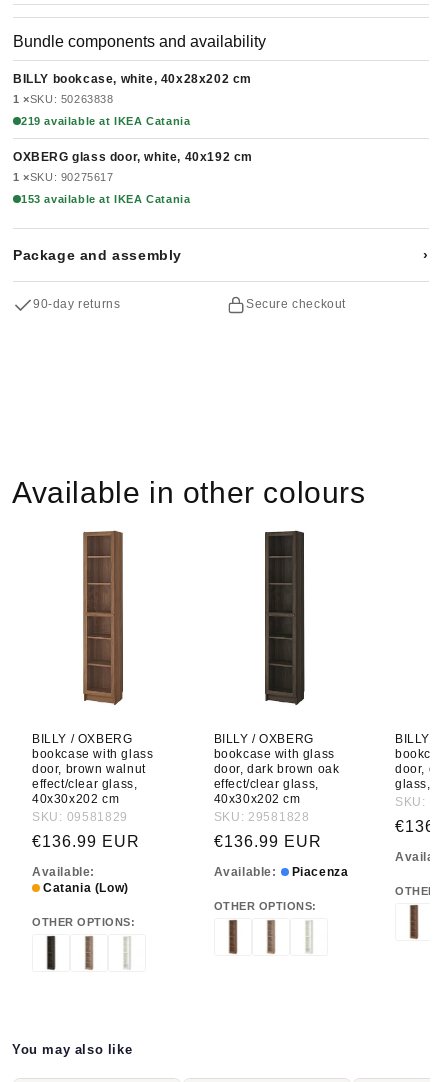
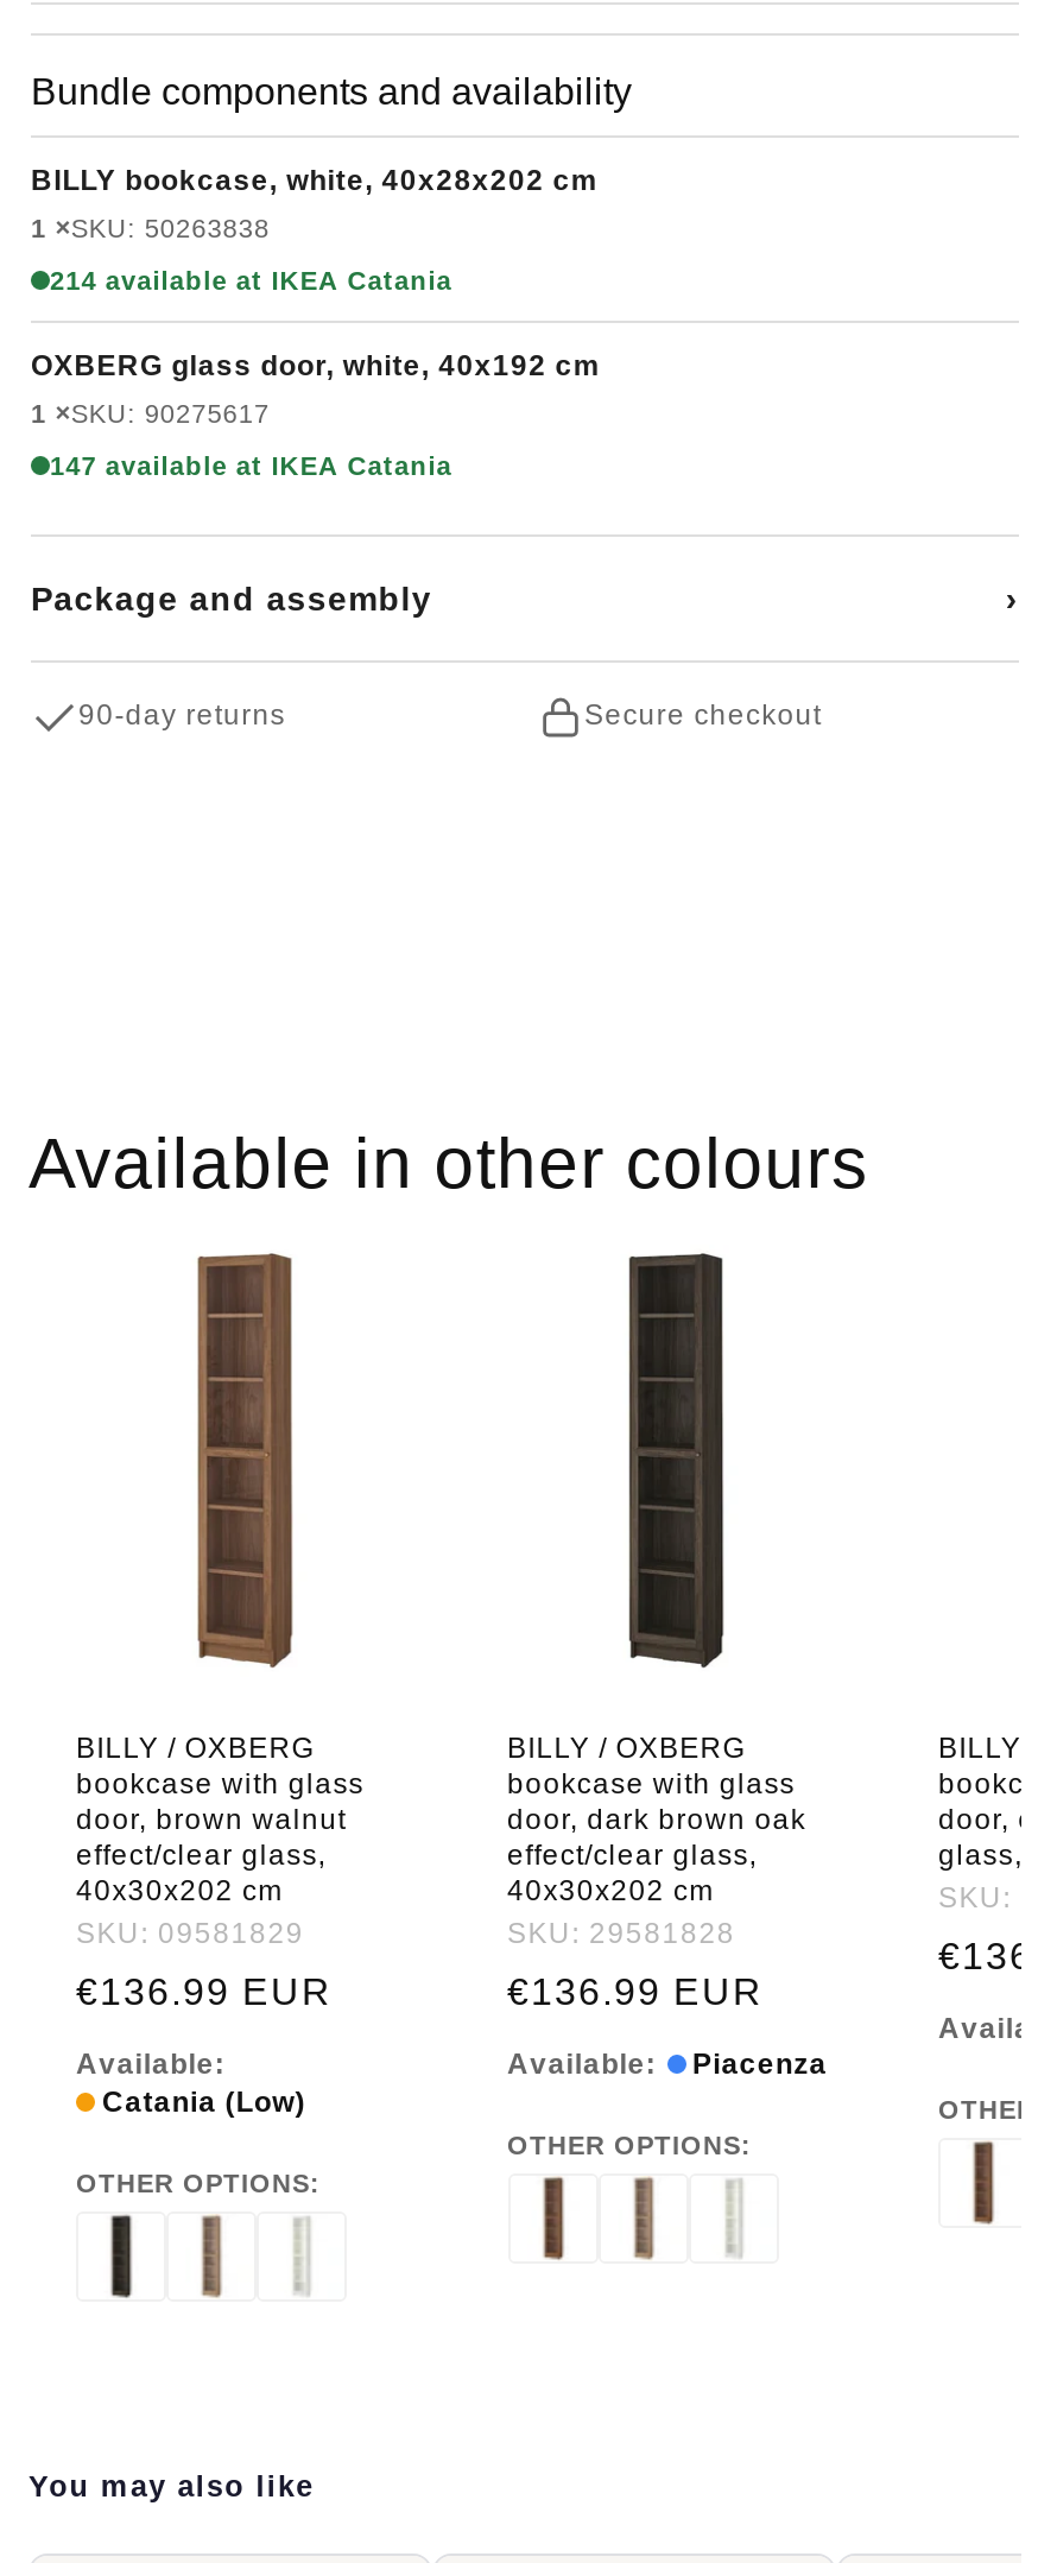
- 219 available at IKEA Catania
+ 214 available at IKEA Catania

- 153 available at IKEA Catania
+ 147 available at IKEA Catania
